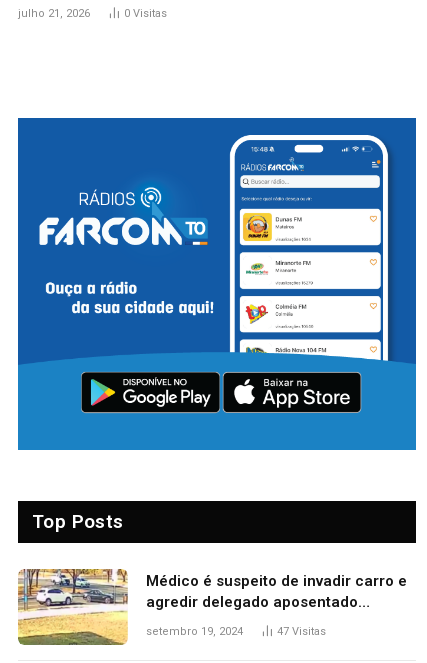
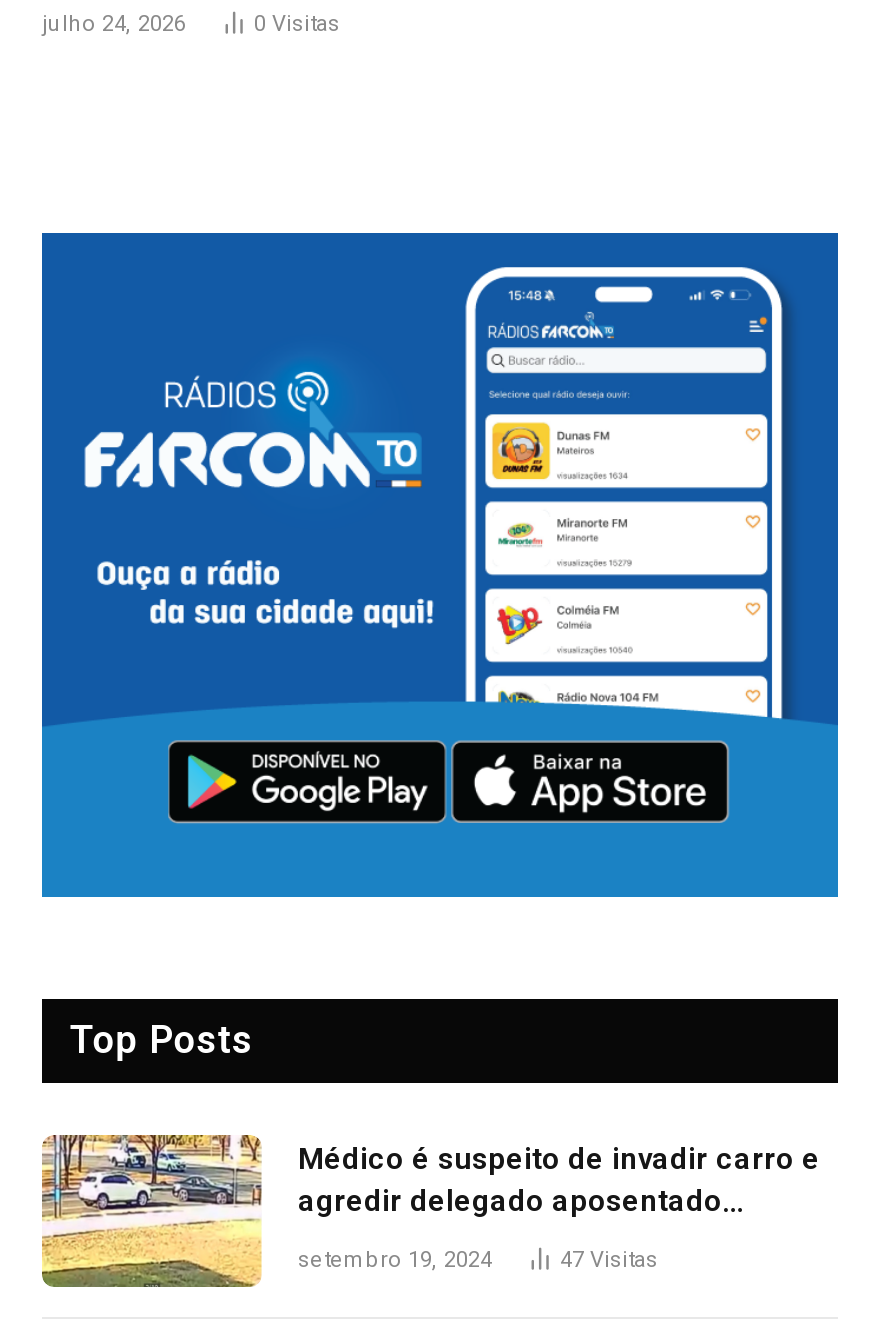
- julho 21, 2026
+ julho 24, 2026
